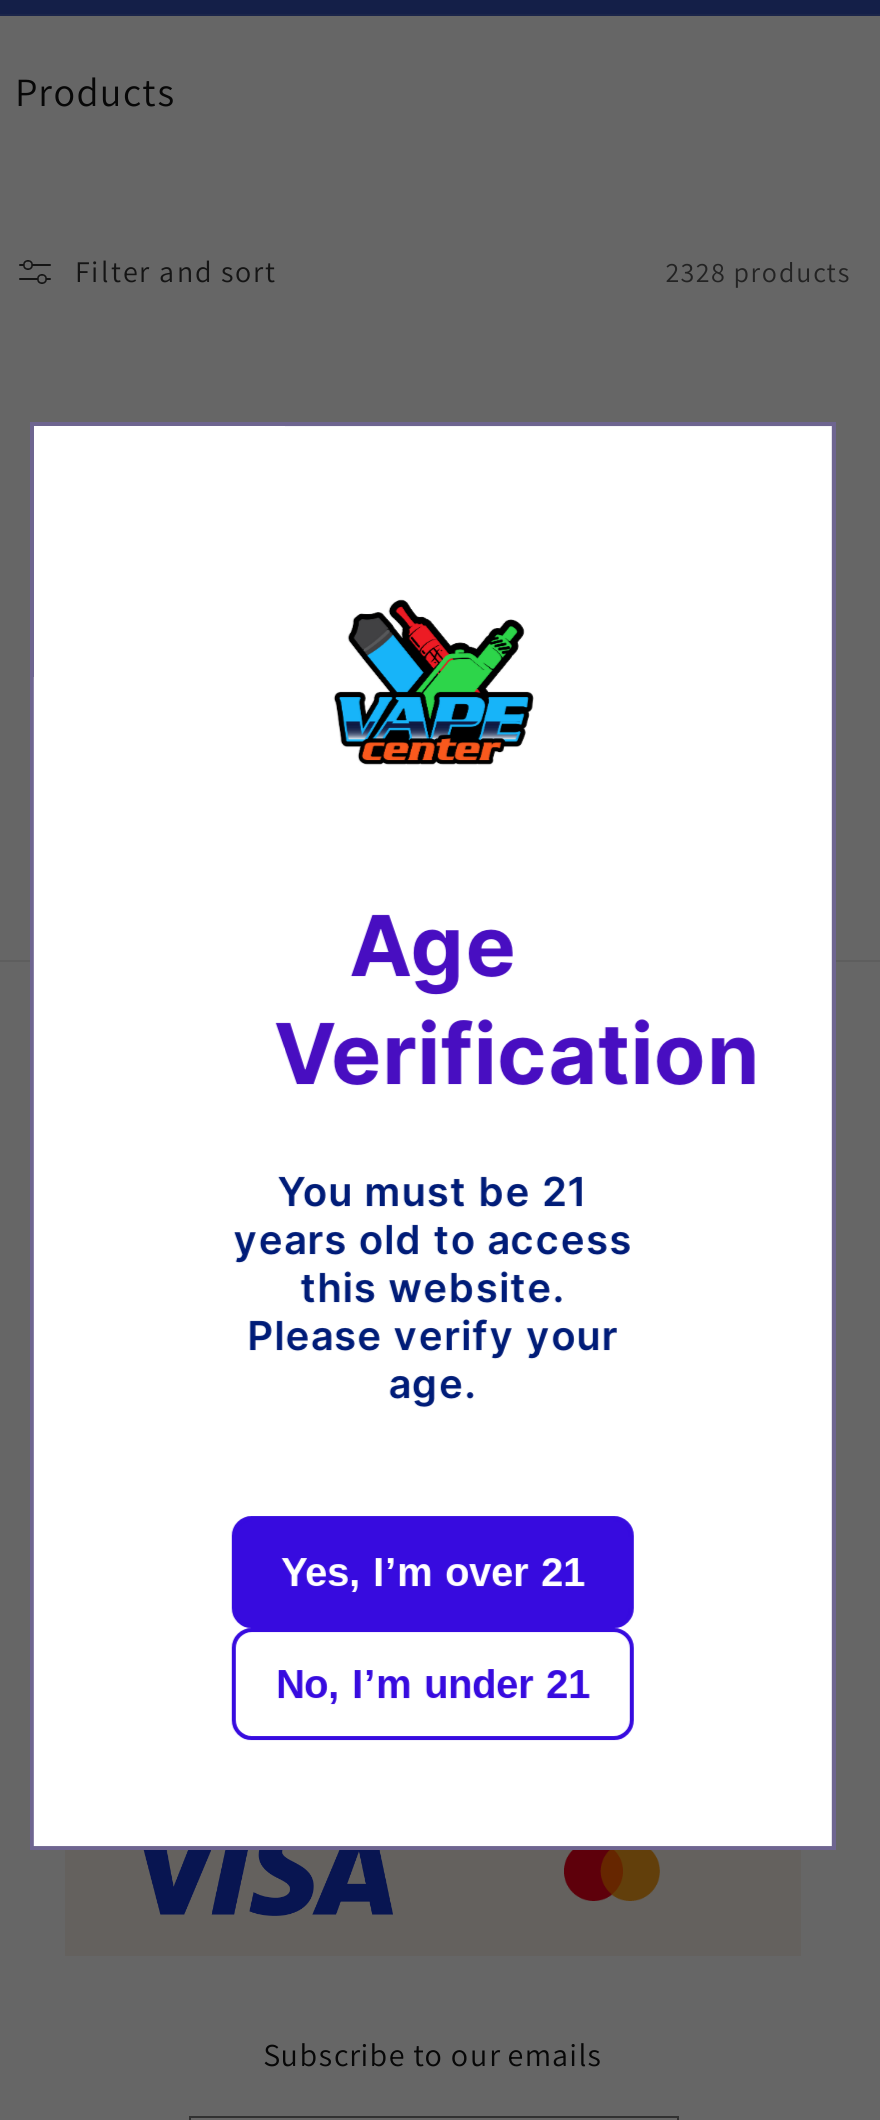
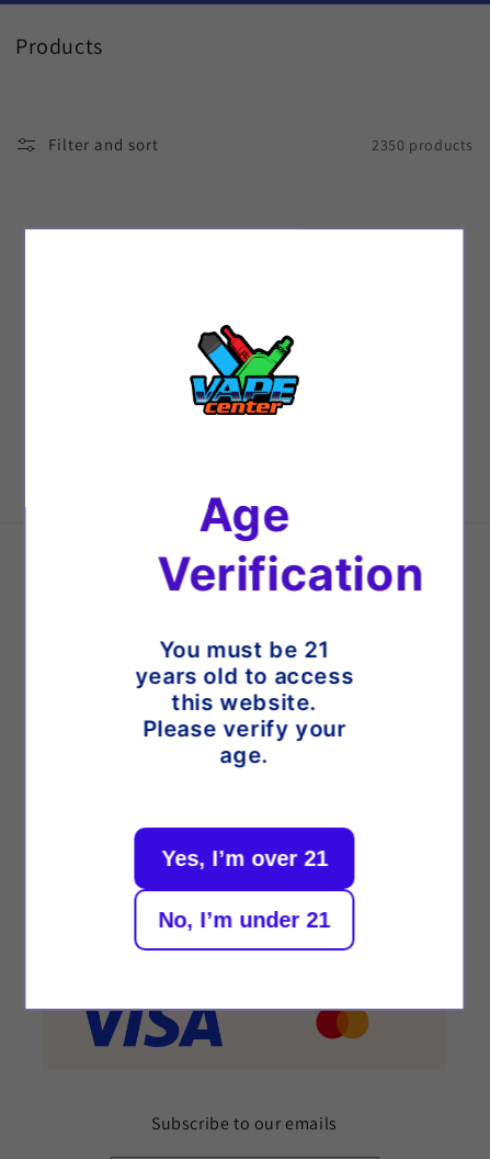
- 2328 products
+ 2350 products
